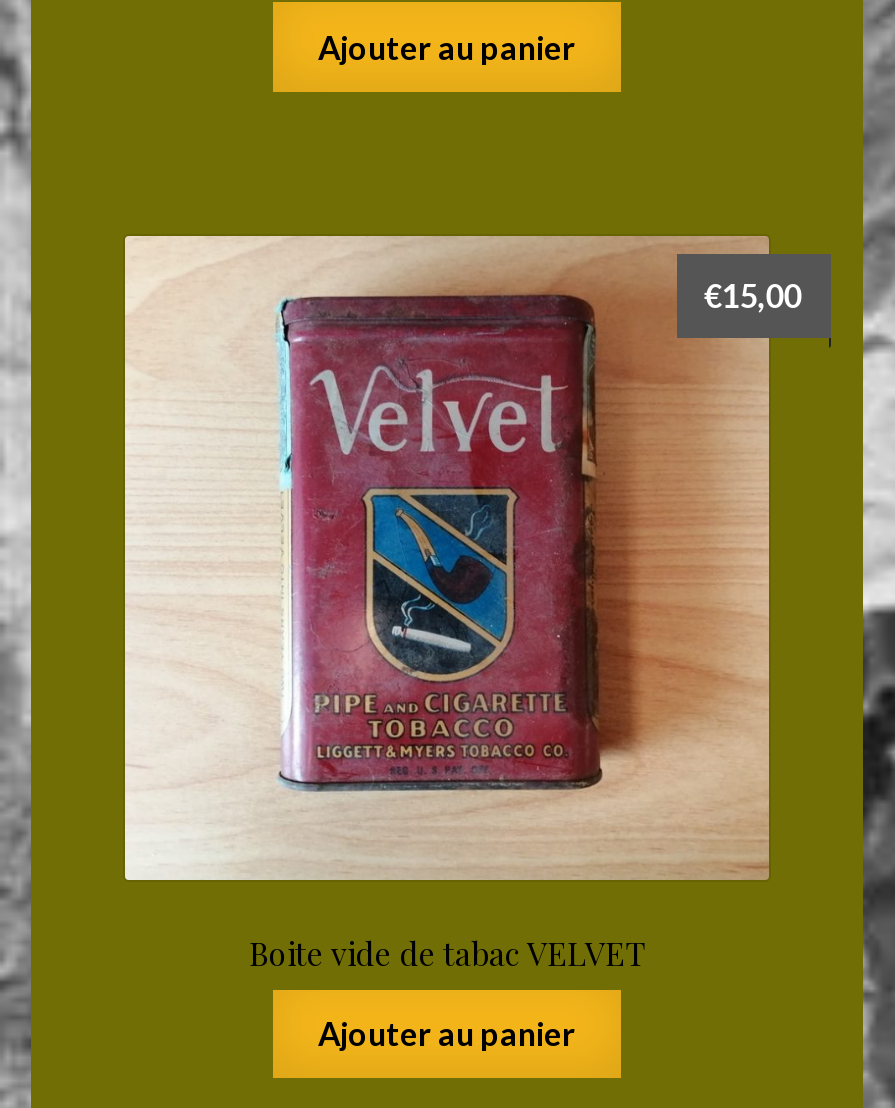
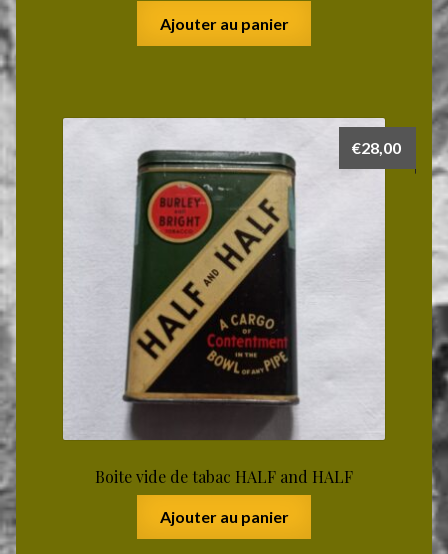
- [image]
- €15,00
+ [image]
+ €28,00

- Boite vide de tabac VELVET
+ Boite vide de tabac HALF and HALF
